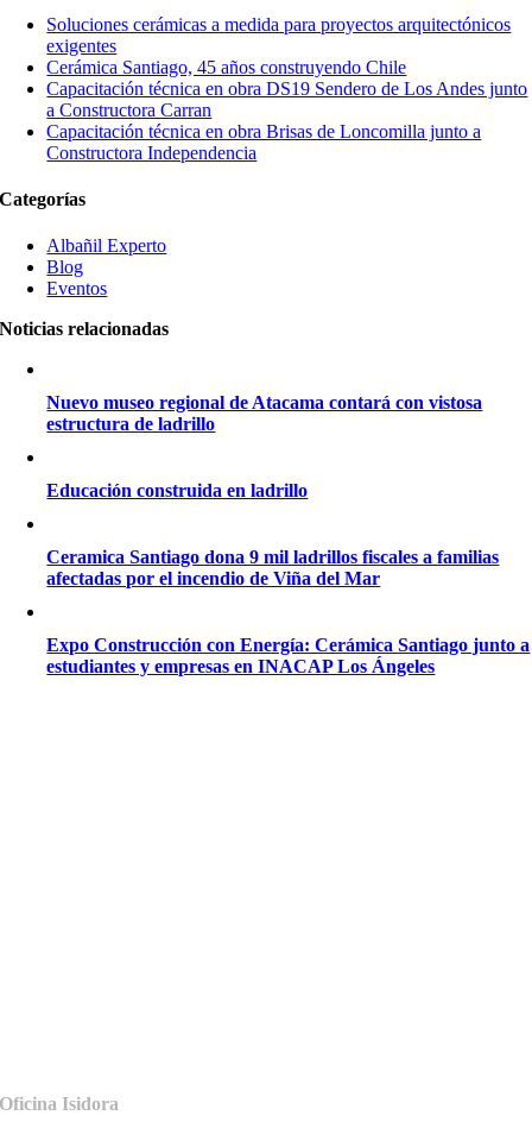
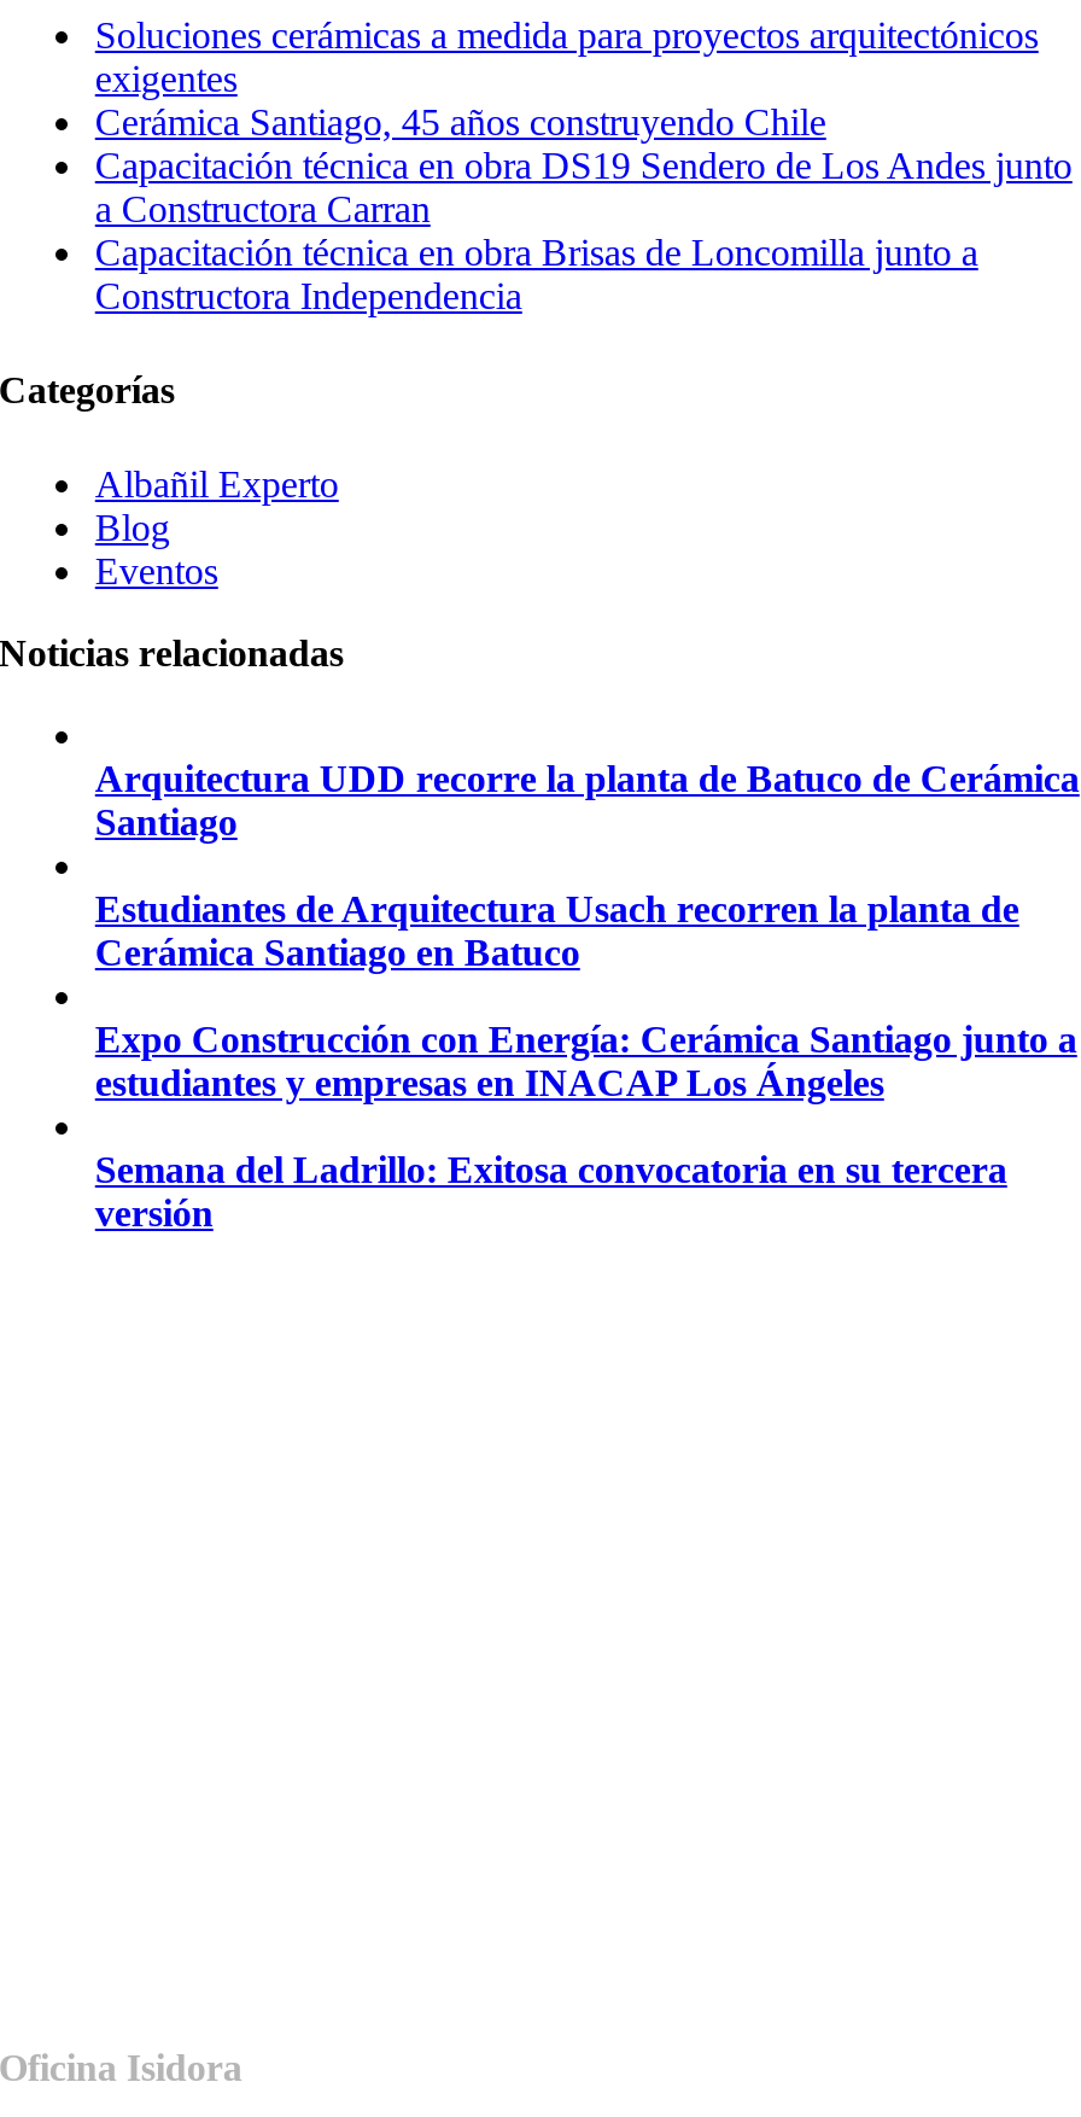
- Nuevo museo regional de Atacama contará con vistosa
- estructura de ladrillo
- Educación construida en ladrillo
- Ceramica Santiago dona 9 mil ladrillos fiscales a familias
- afectadas por el incendio de Viña del Mar
+ Arquitectura UDD recorre la planta de Batuco de Cerámica
+ Santiago
+ Estudiantes de Arquitectura Usach recorren la planta de
+ Cerámica Santiago en Batuco

moved up: Expo Construcción con Energía: Cerámica Santiago junto a | estudiantes y empresas en INACAP Los Ángeles

+ Semana del Ladrillo: Exitosa convocatoria en su tercera
+ versión
